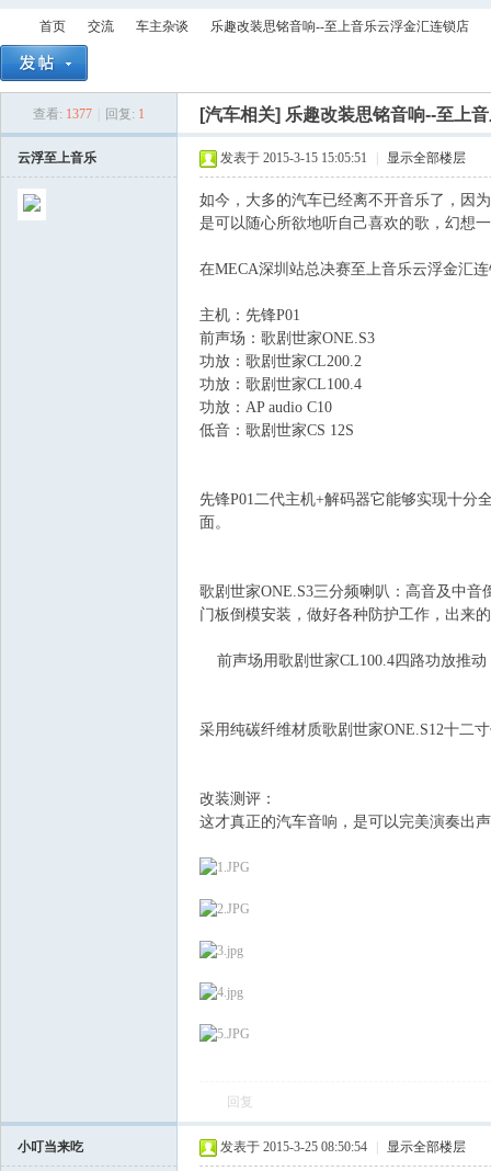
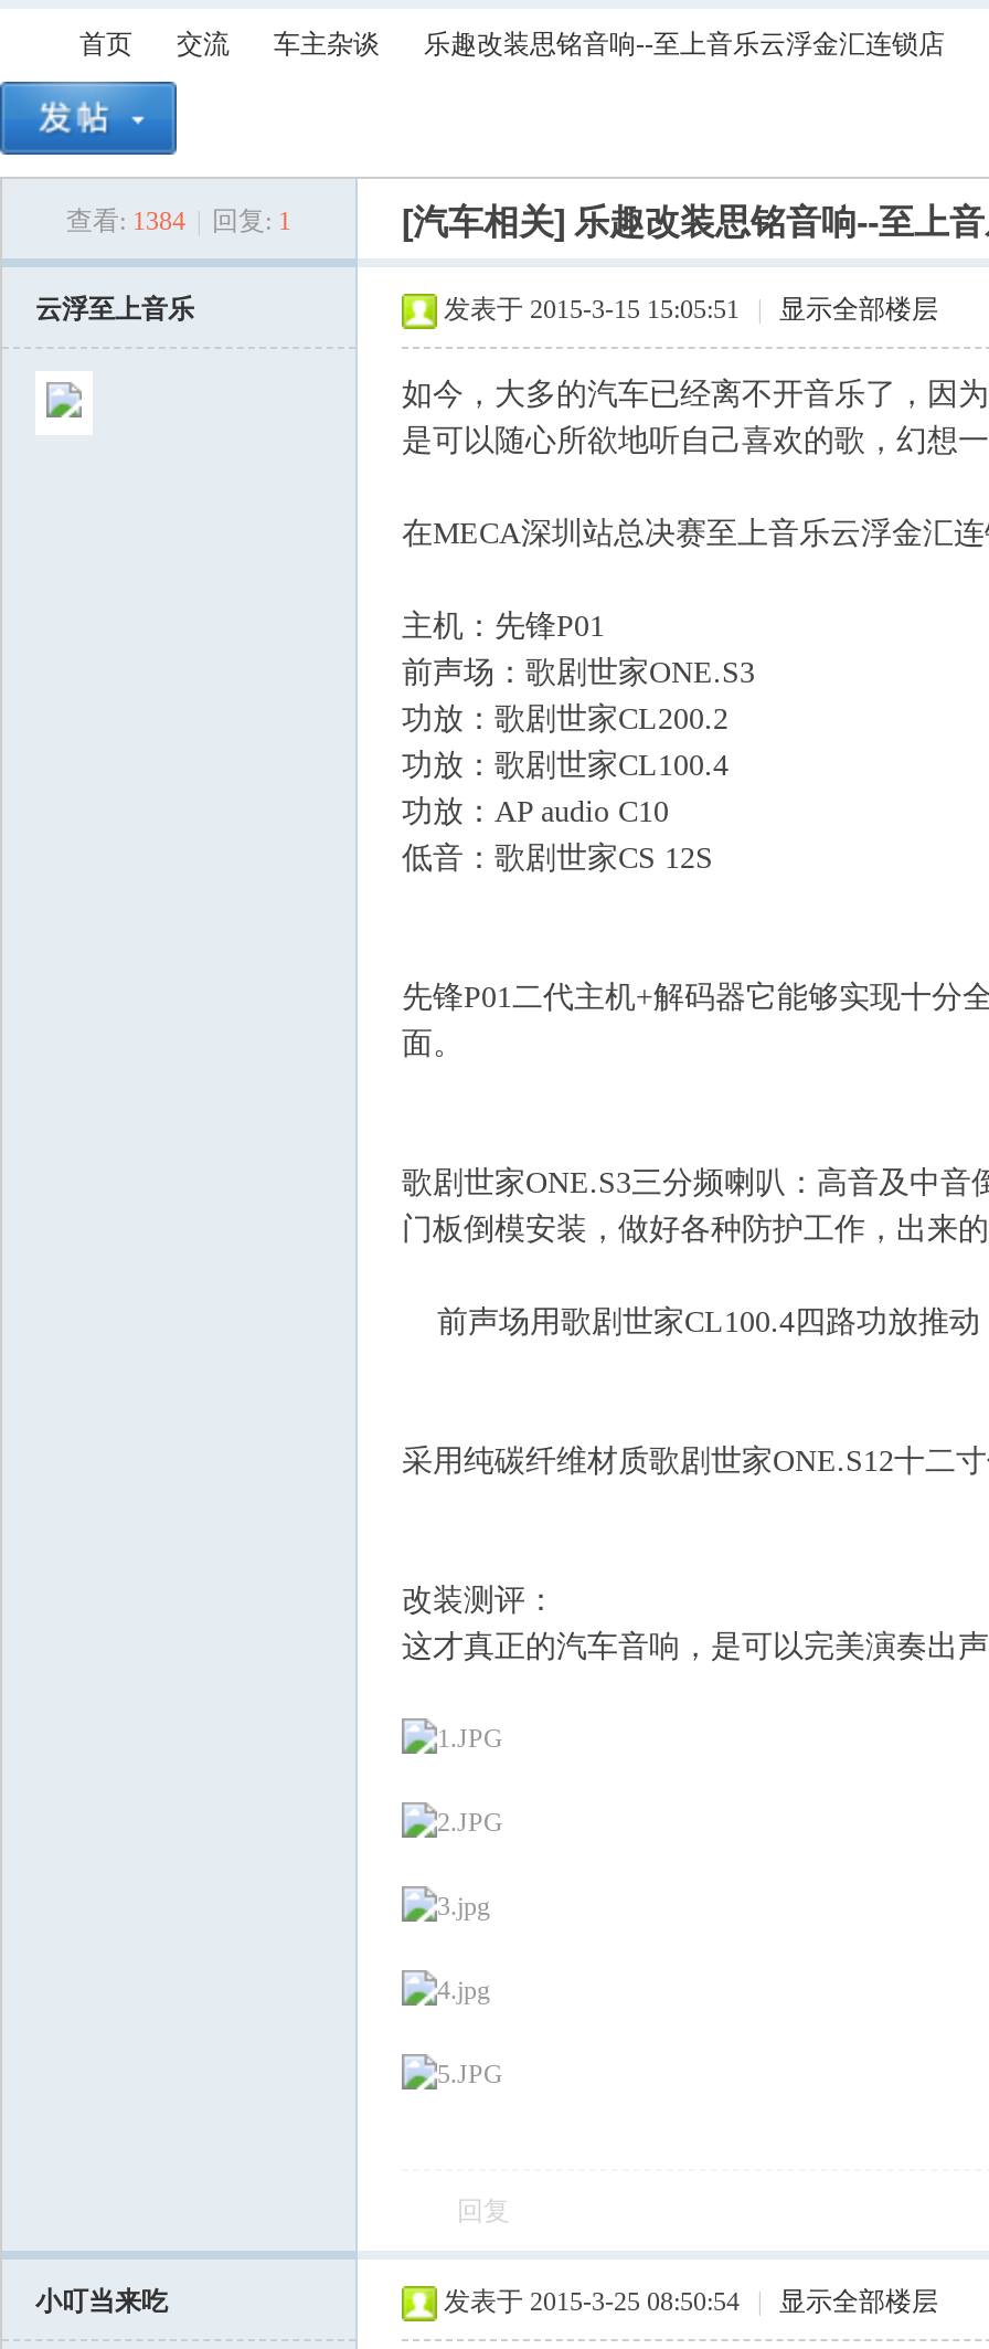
- 查看: 1377
+ 查看: 1384
